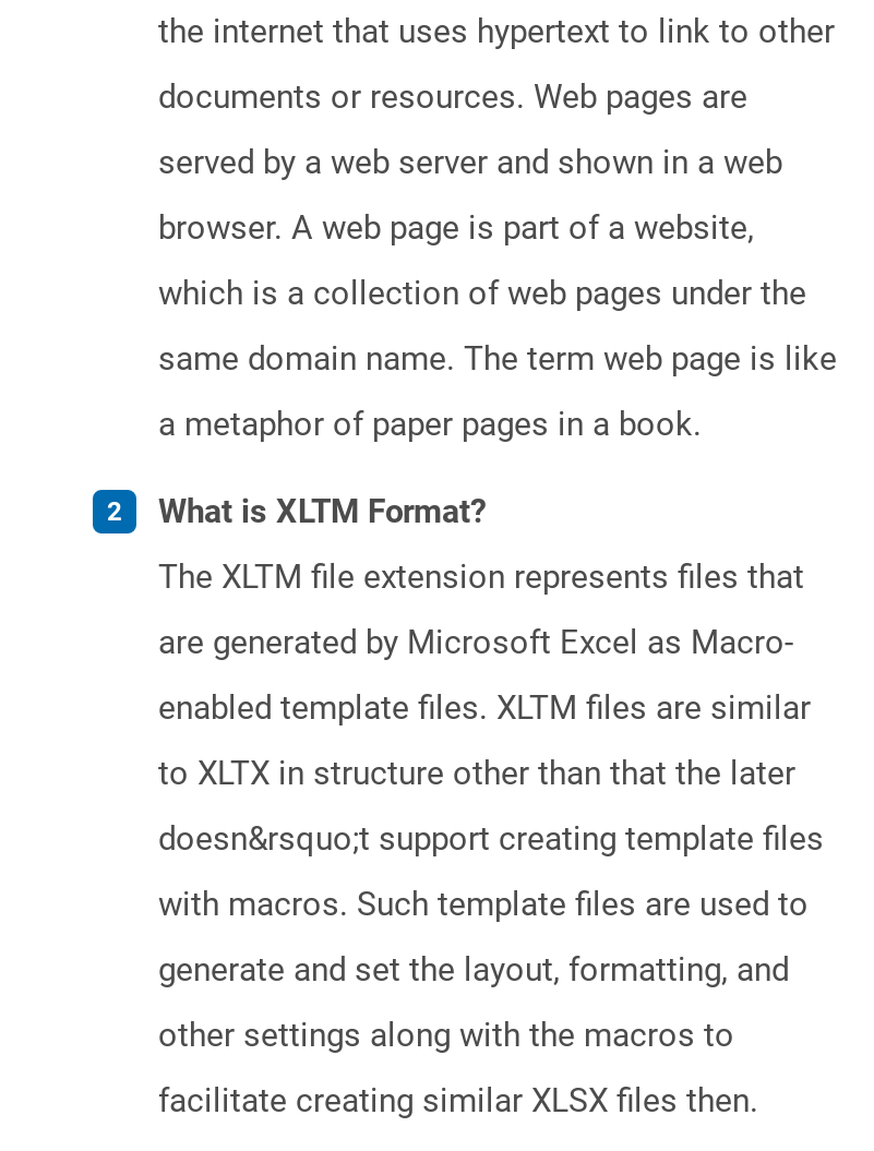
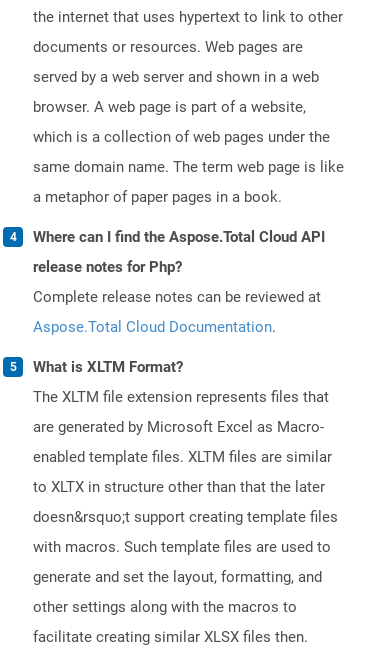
+ Where can I find the Aspose.Total Cloud API
+ release notes for Php?
+ Complete release notes can be reviewed at
+ Aspose.Total Cloud Documentation.
